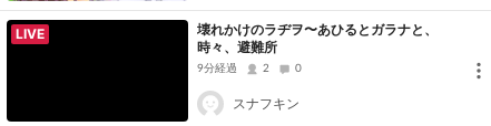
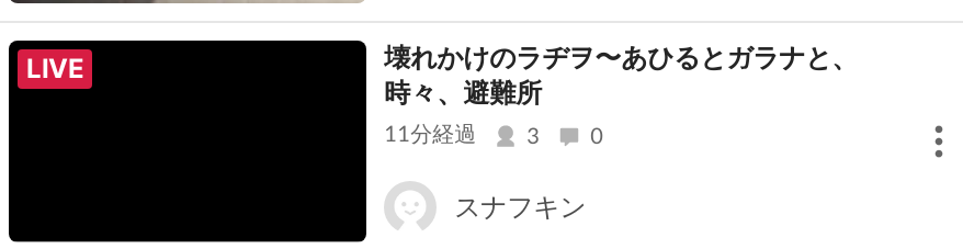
- 9分経過
+ 11分経過

- 2
+ 3
